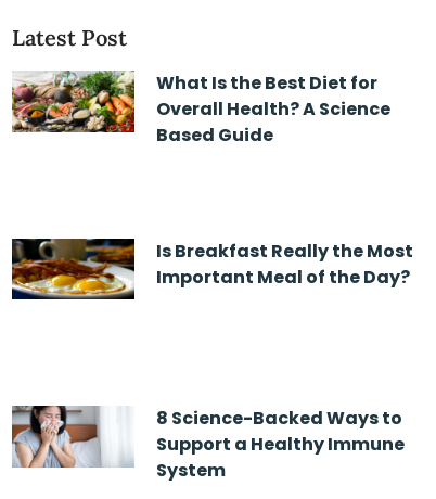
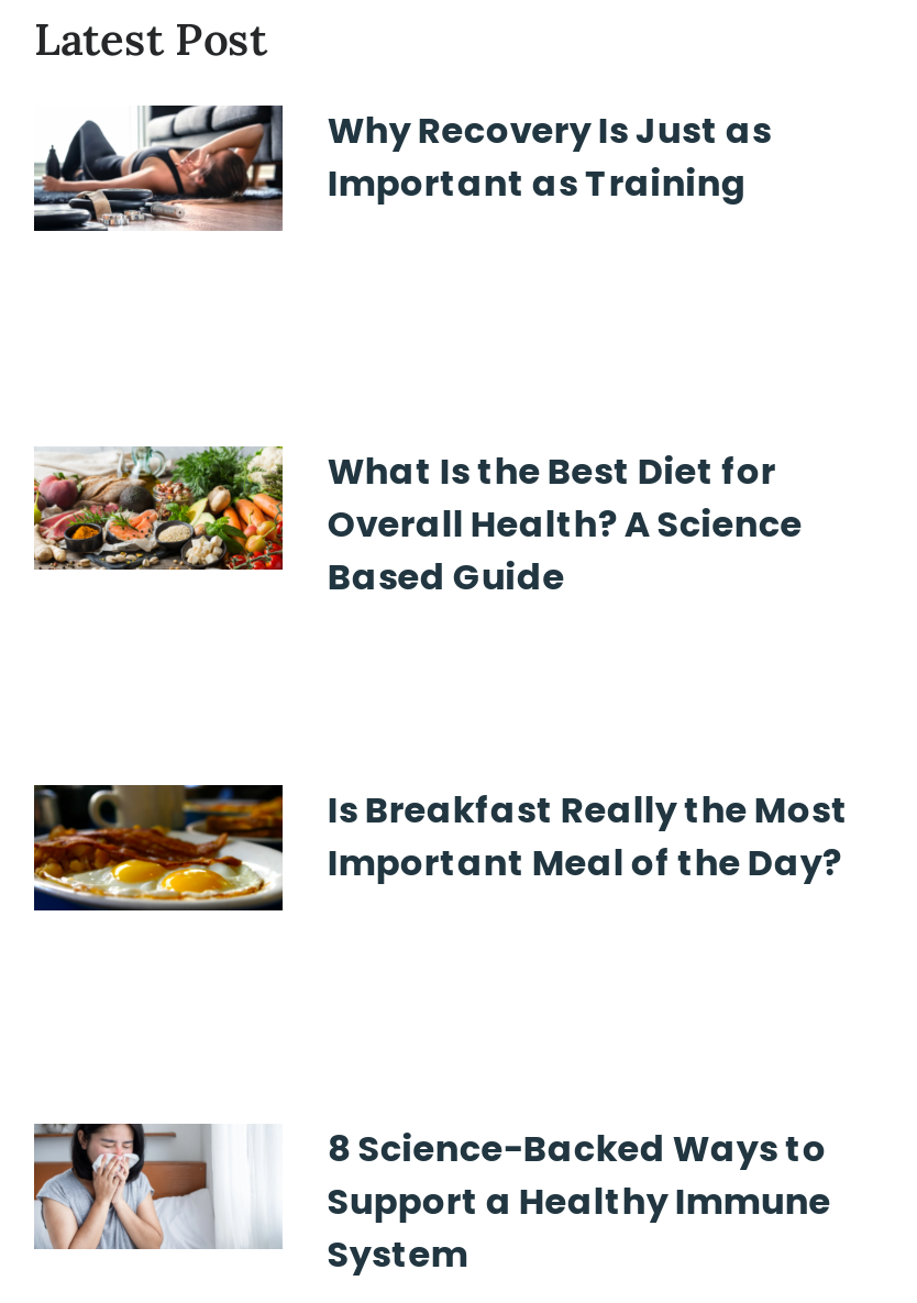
+ [image]
+ Why Recovery Is Just as
+ Important as Training
